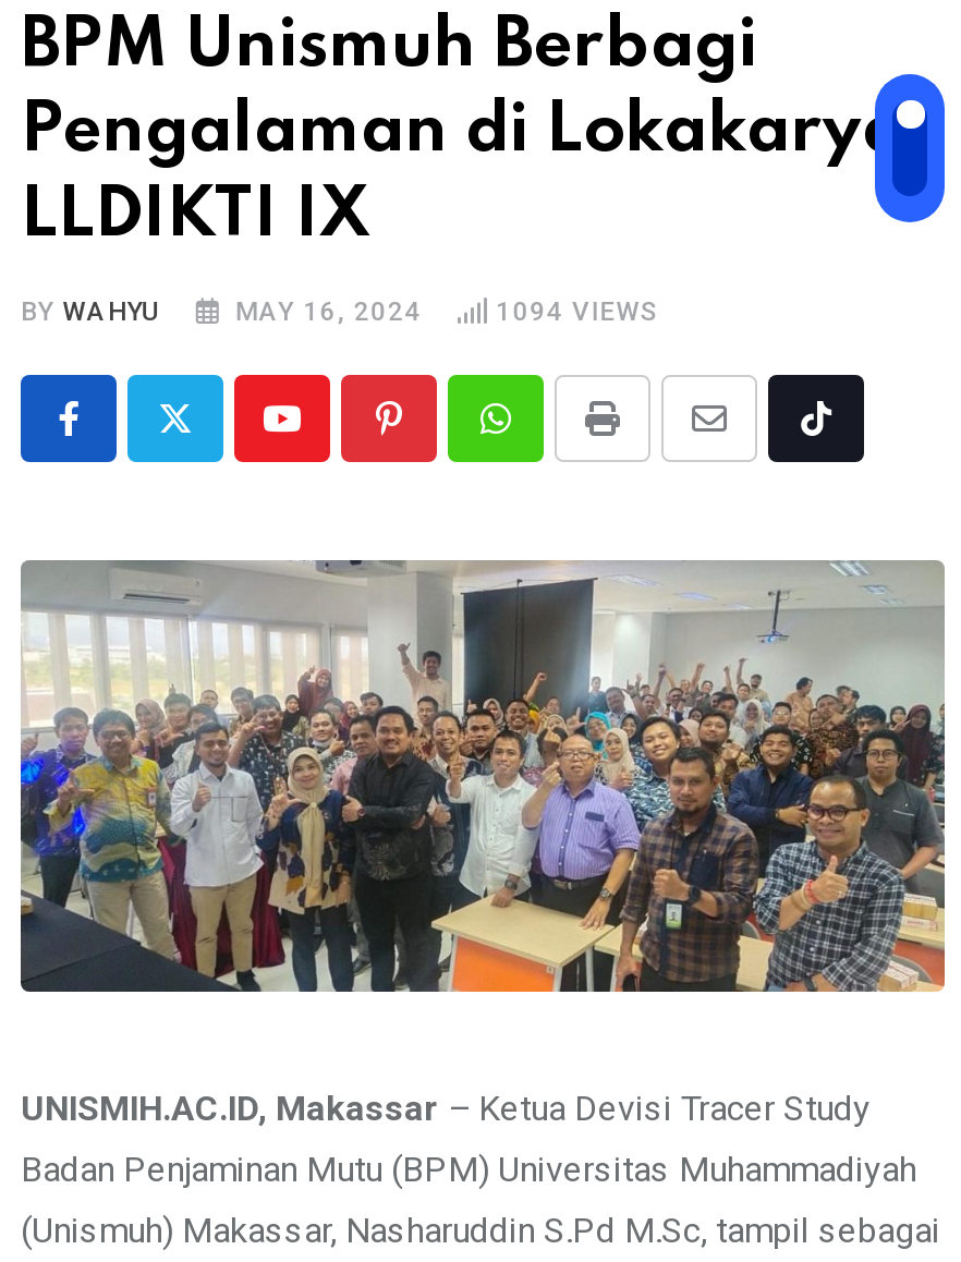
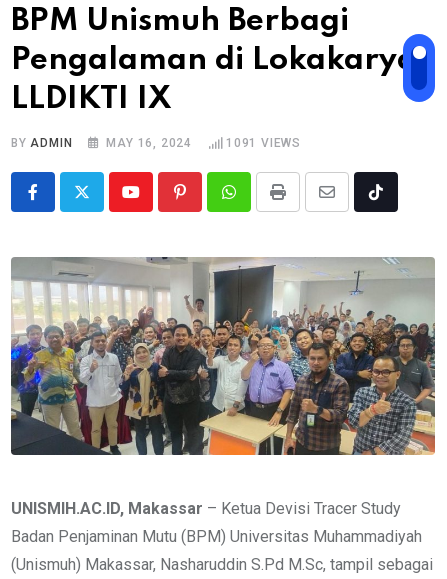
- BY WAHYU
+ BY ADMIN

- 1094 VIEWS
+ 1091 VIEWS
